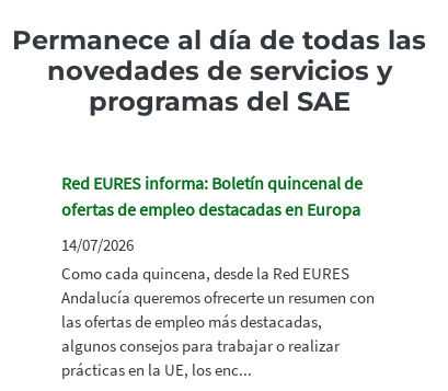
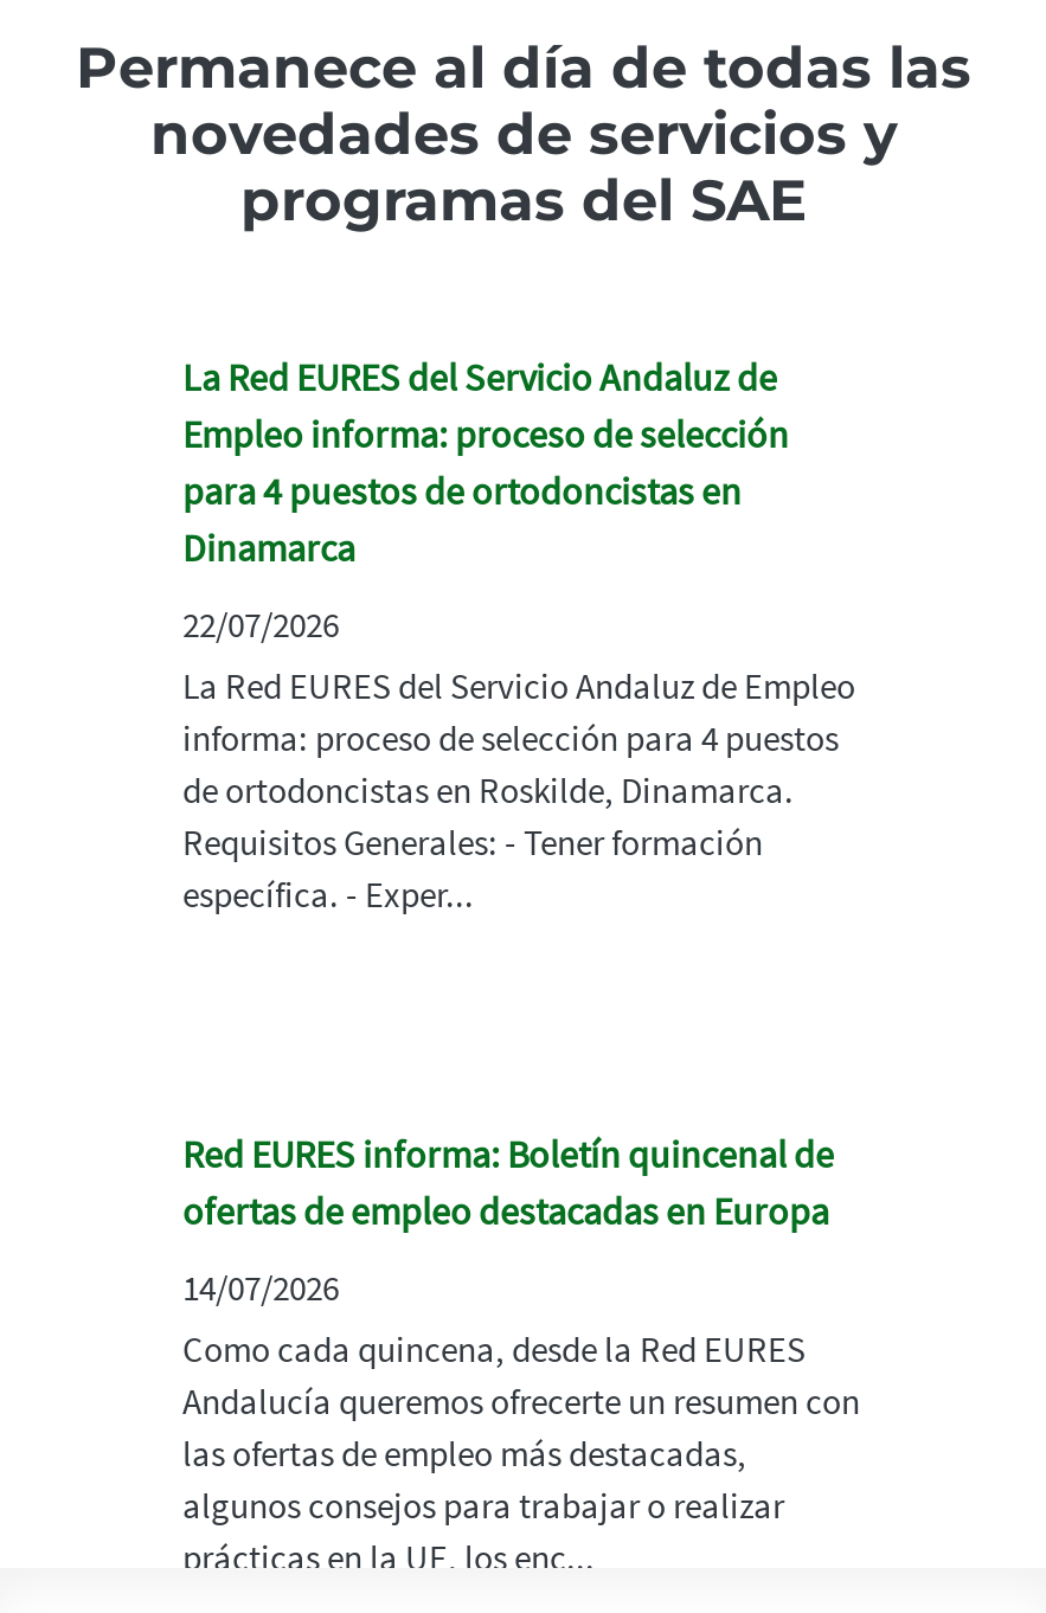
+ La Red EURES del Servicio Andaluz de
+ Empleo informa: proceso de selección
+ para 4 puestos de ortodoncistas en
+ Dinamarca
+ 22/07/2026
+ La Red EURES del Servicio Andaluz de Empleo
+ informa: proceso de selección para 4 puestos
+ de ortodoncistas en Roskilde, Dinamarca.
+ Requisitos Generales: - Tener formación
+ específica. - Exper...
